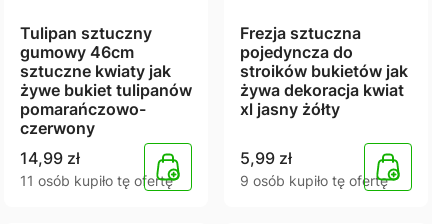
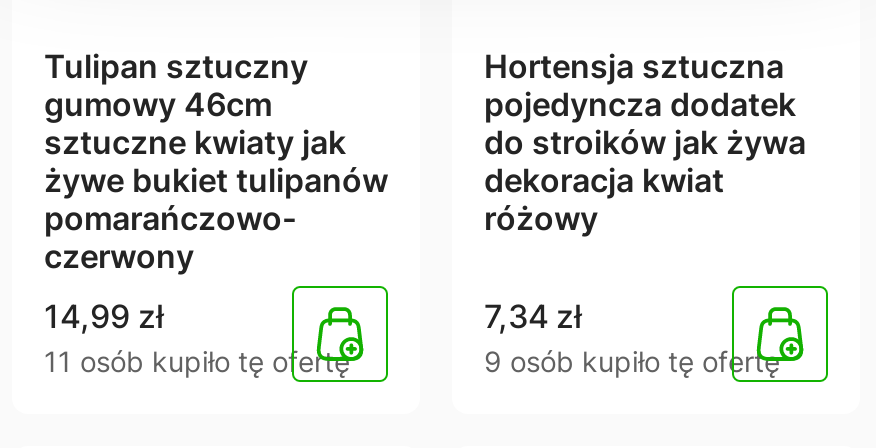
- Frezja sztuczna
- pojedyncza do
- stroików bukietów jak
- żywa dekoracja kwiat
- xl jasny żółty
+ Hortensja sztuczna
+ pojedyncza dodatek
+ do stroików jak żywa
+ dekoracja kwiat
+ różowy

- 5,99 zł
+ 7,34 zł
